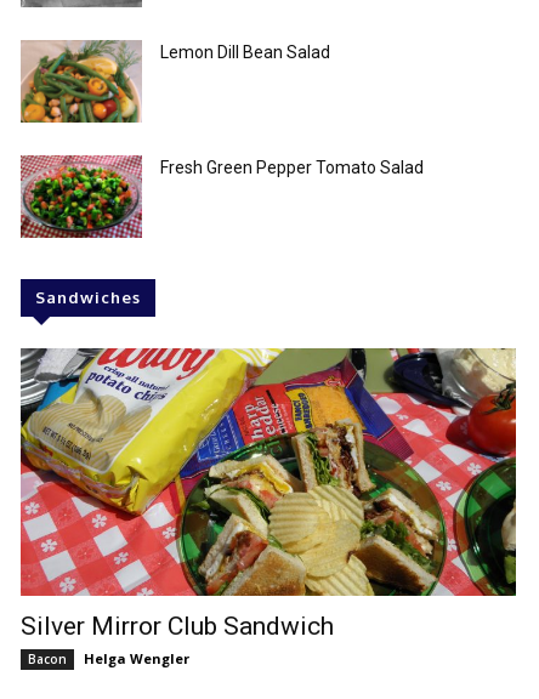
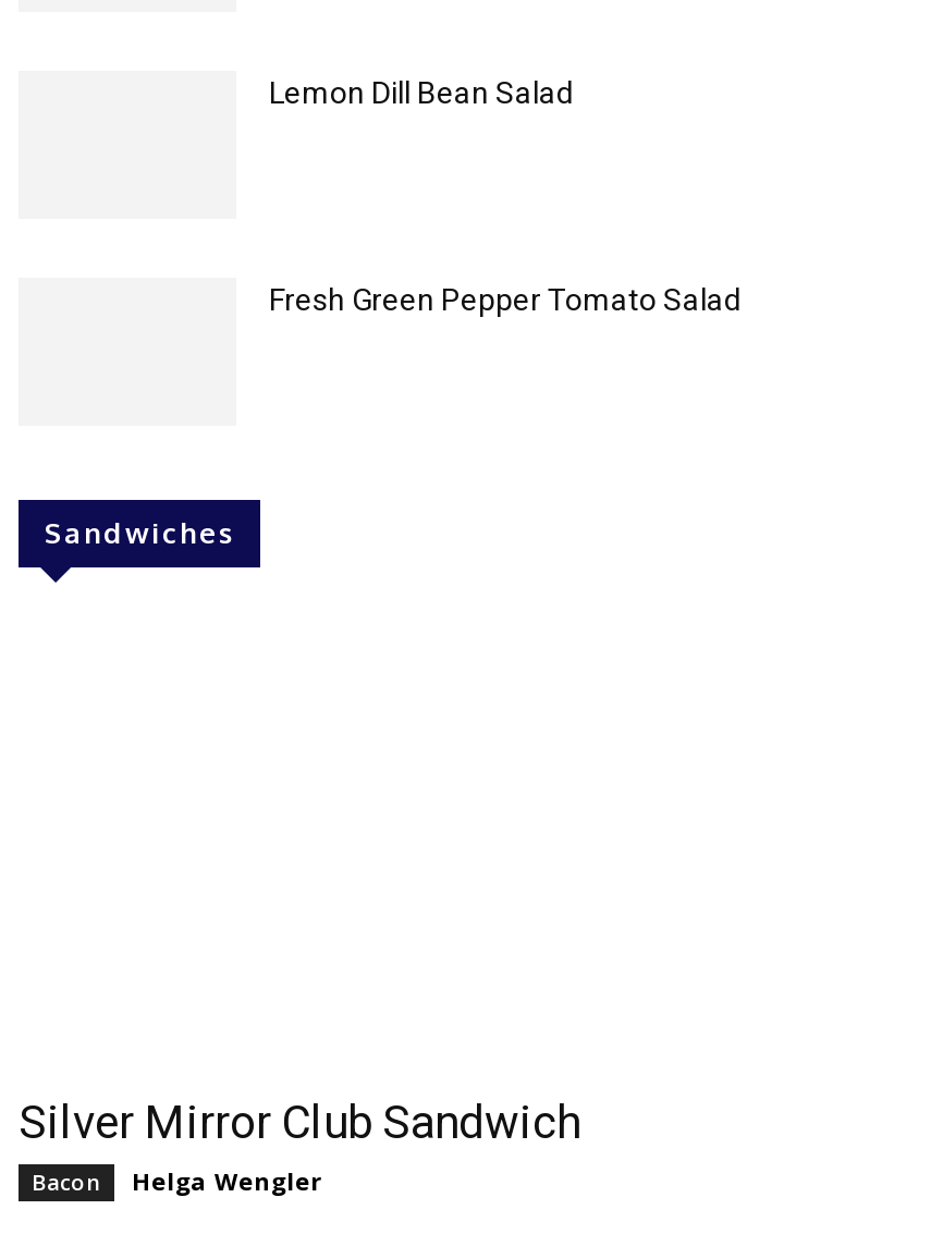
- [image]

- [image]

- [image]
